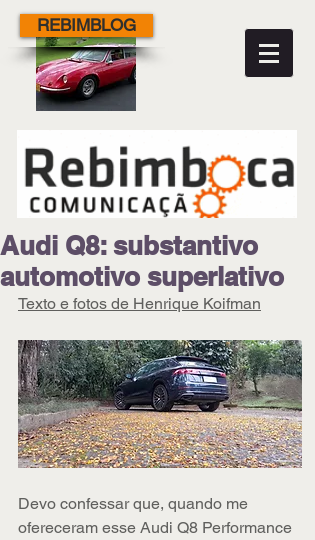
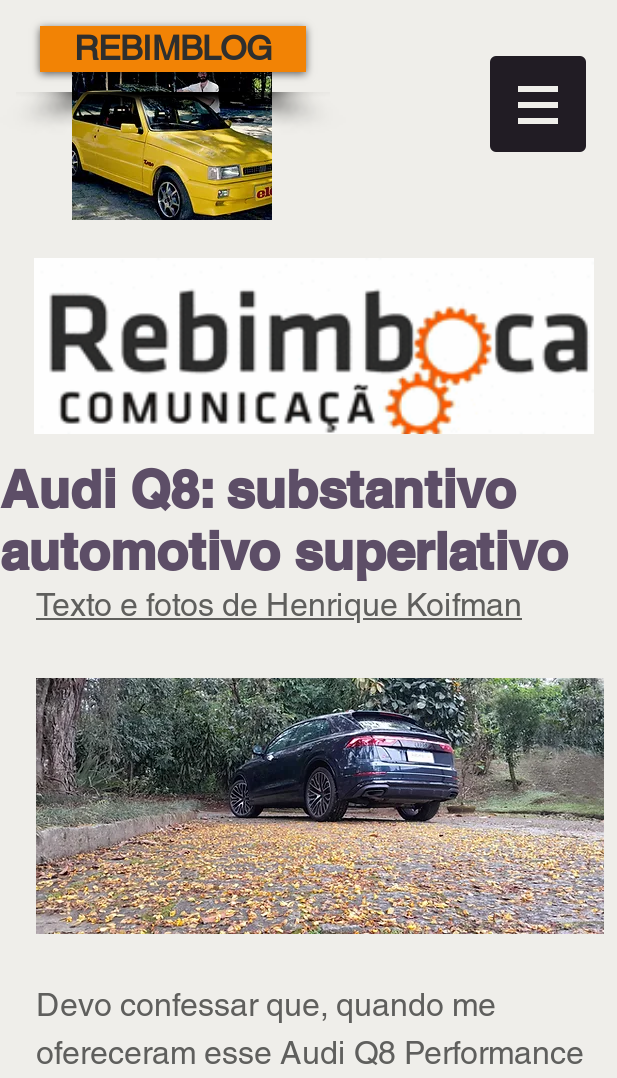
- [image]
+ [image]
